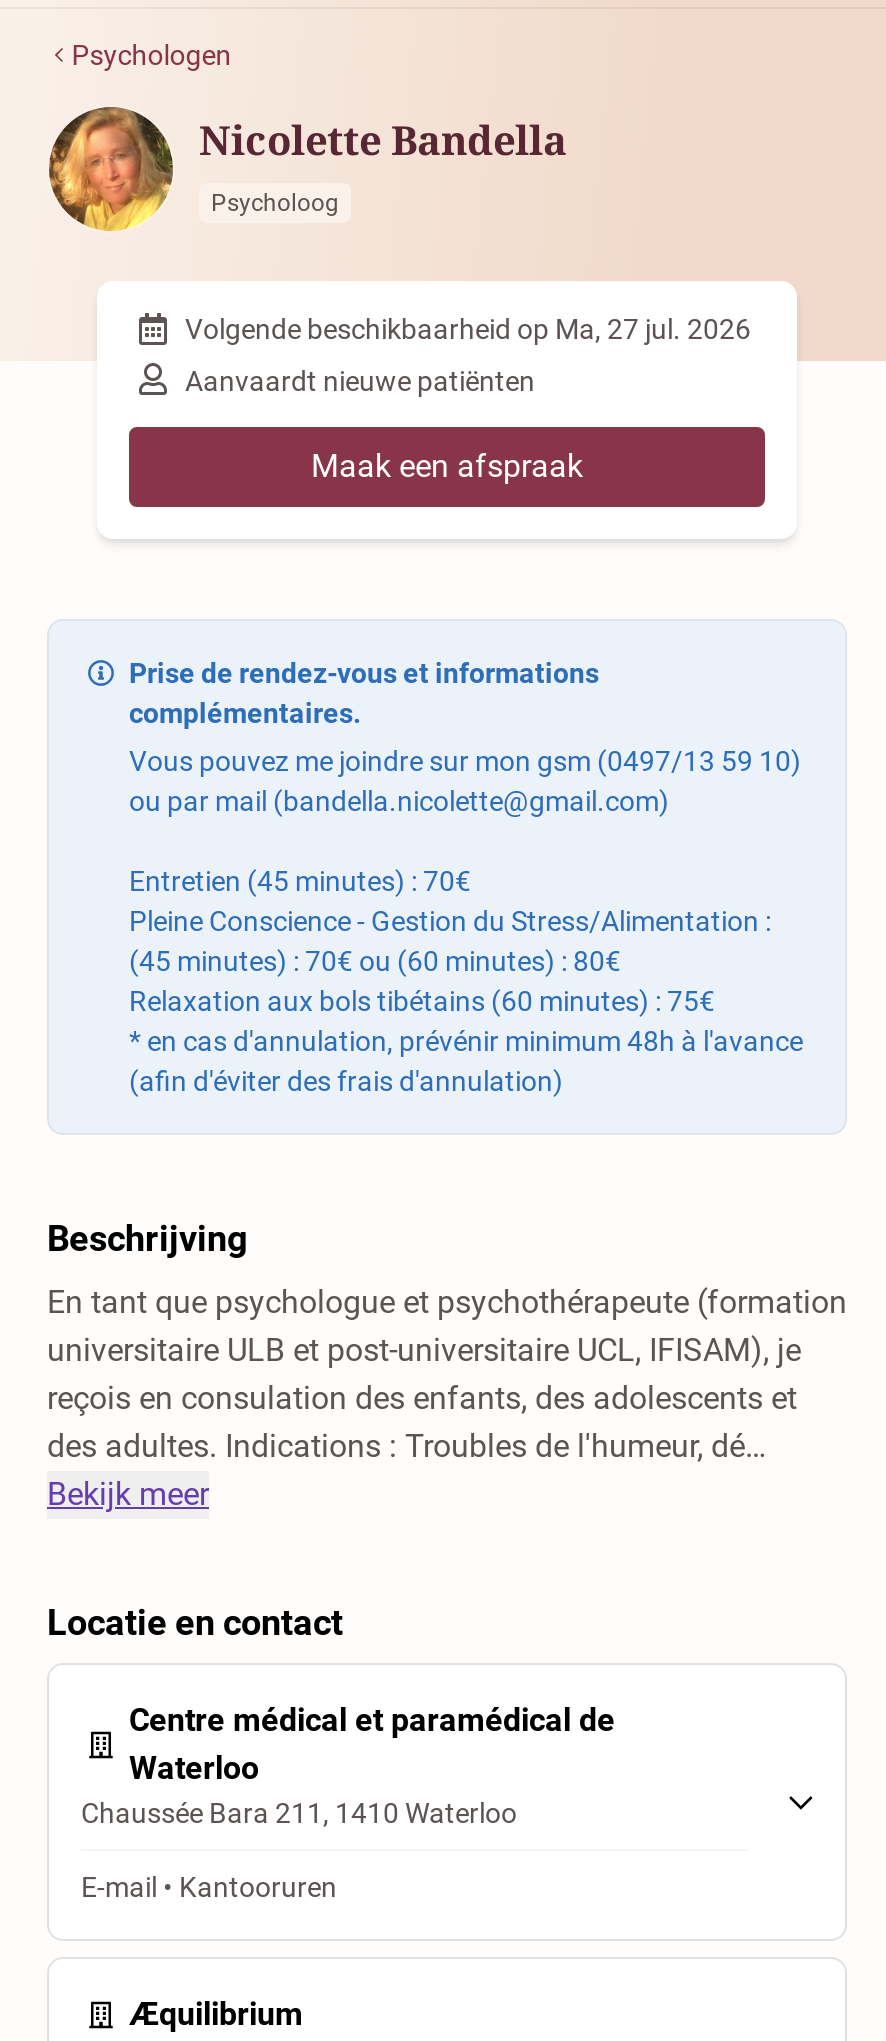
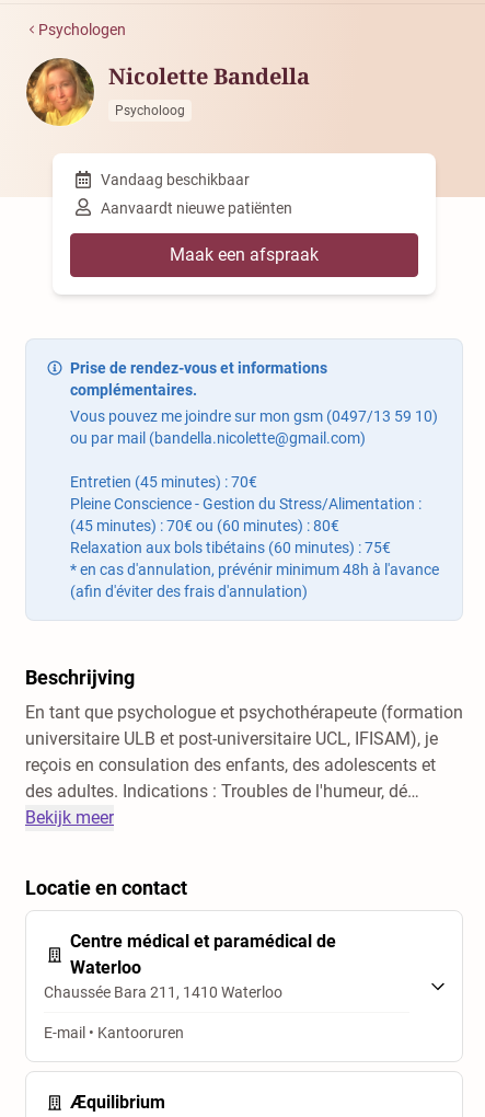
- Volgende beschikbaarheid op Ma, 27 jul. 2026
+ Vandaag beschikbaar
